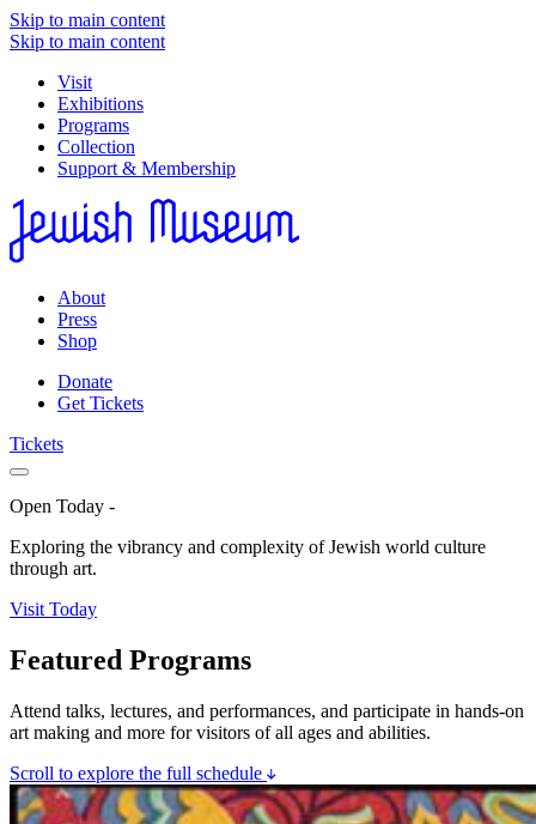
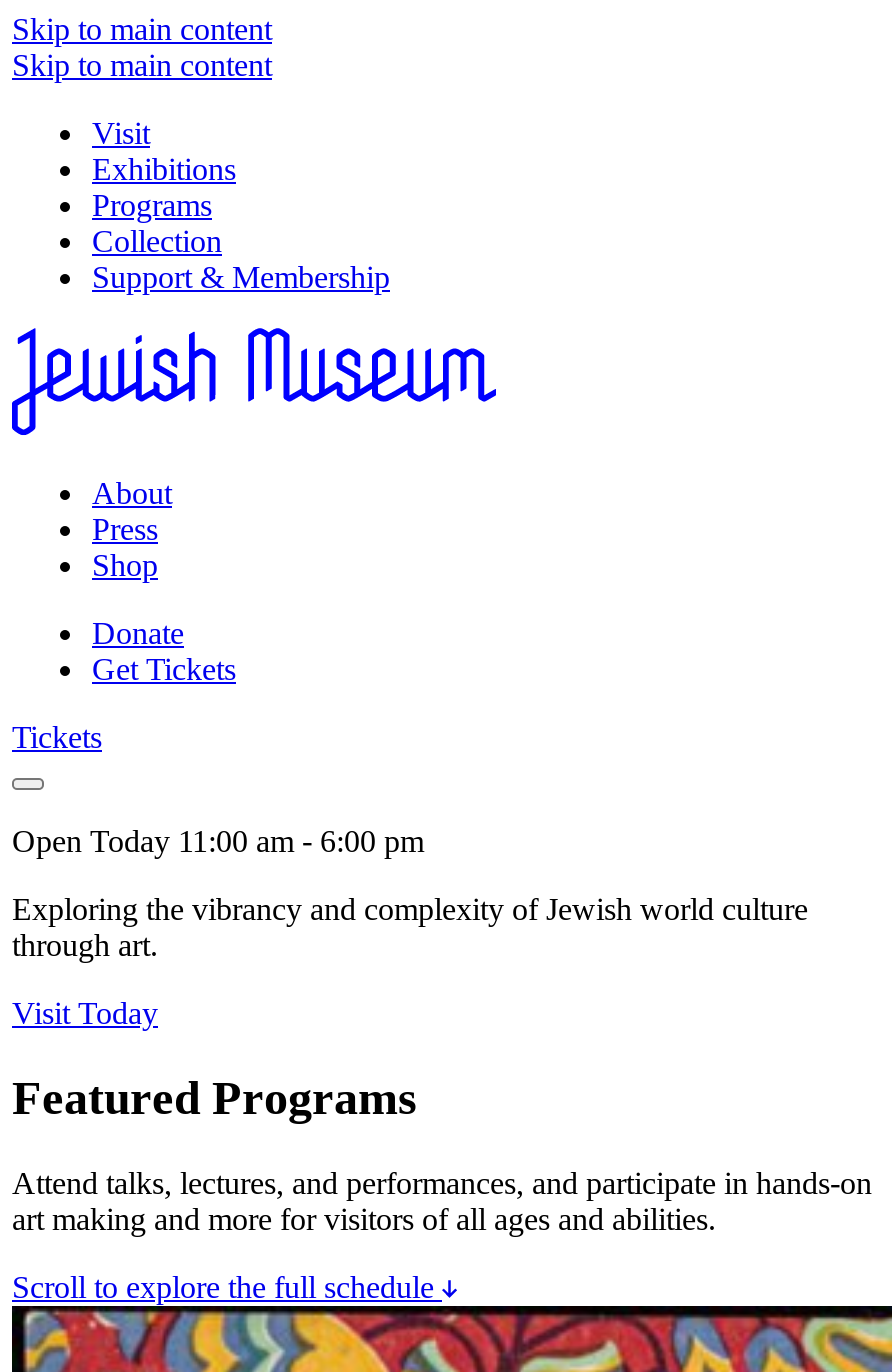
- Open Today -
+ Open Today 11:00 am - 6:00 pm
